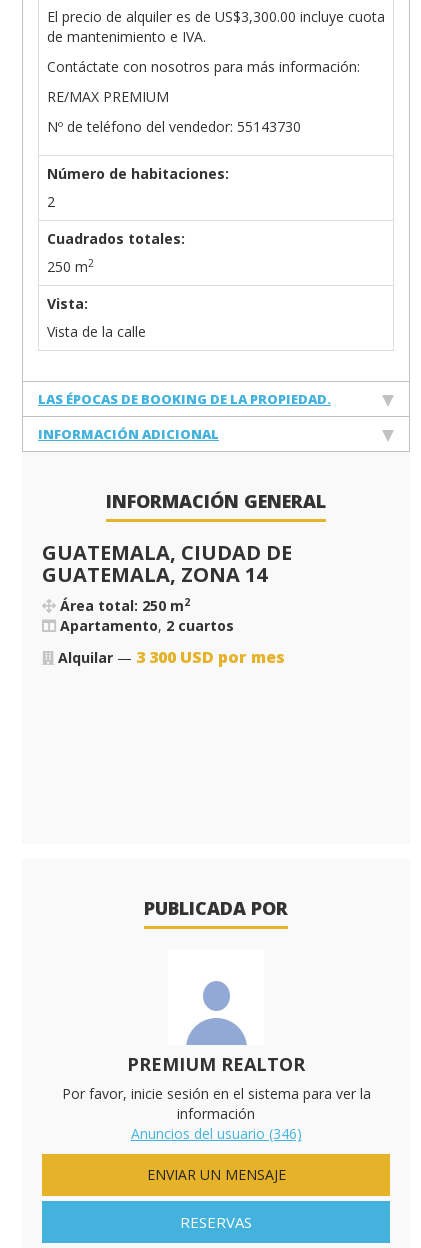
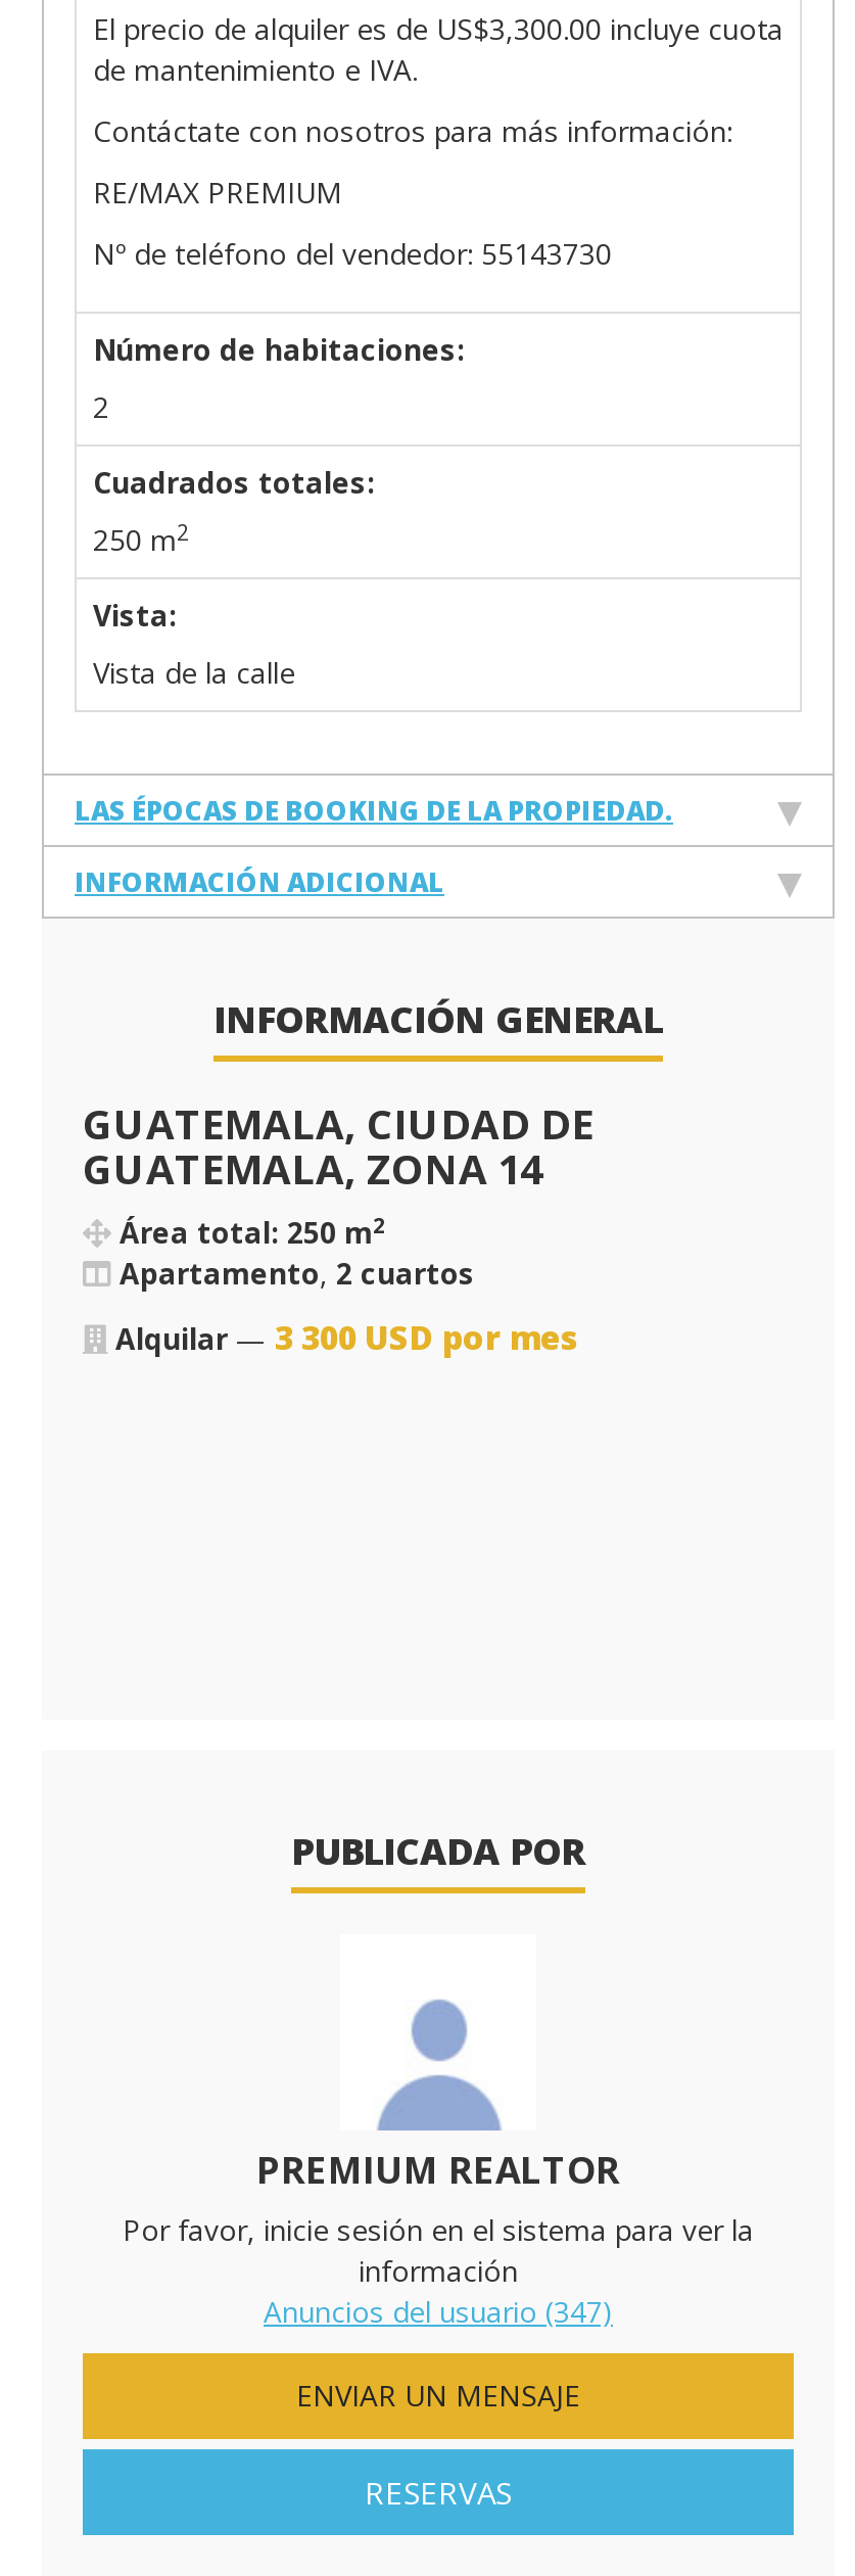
- Anuncios del usuario (346)
+ Anuncios del usuario (347)
